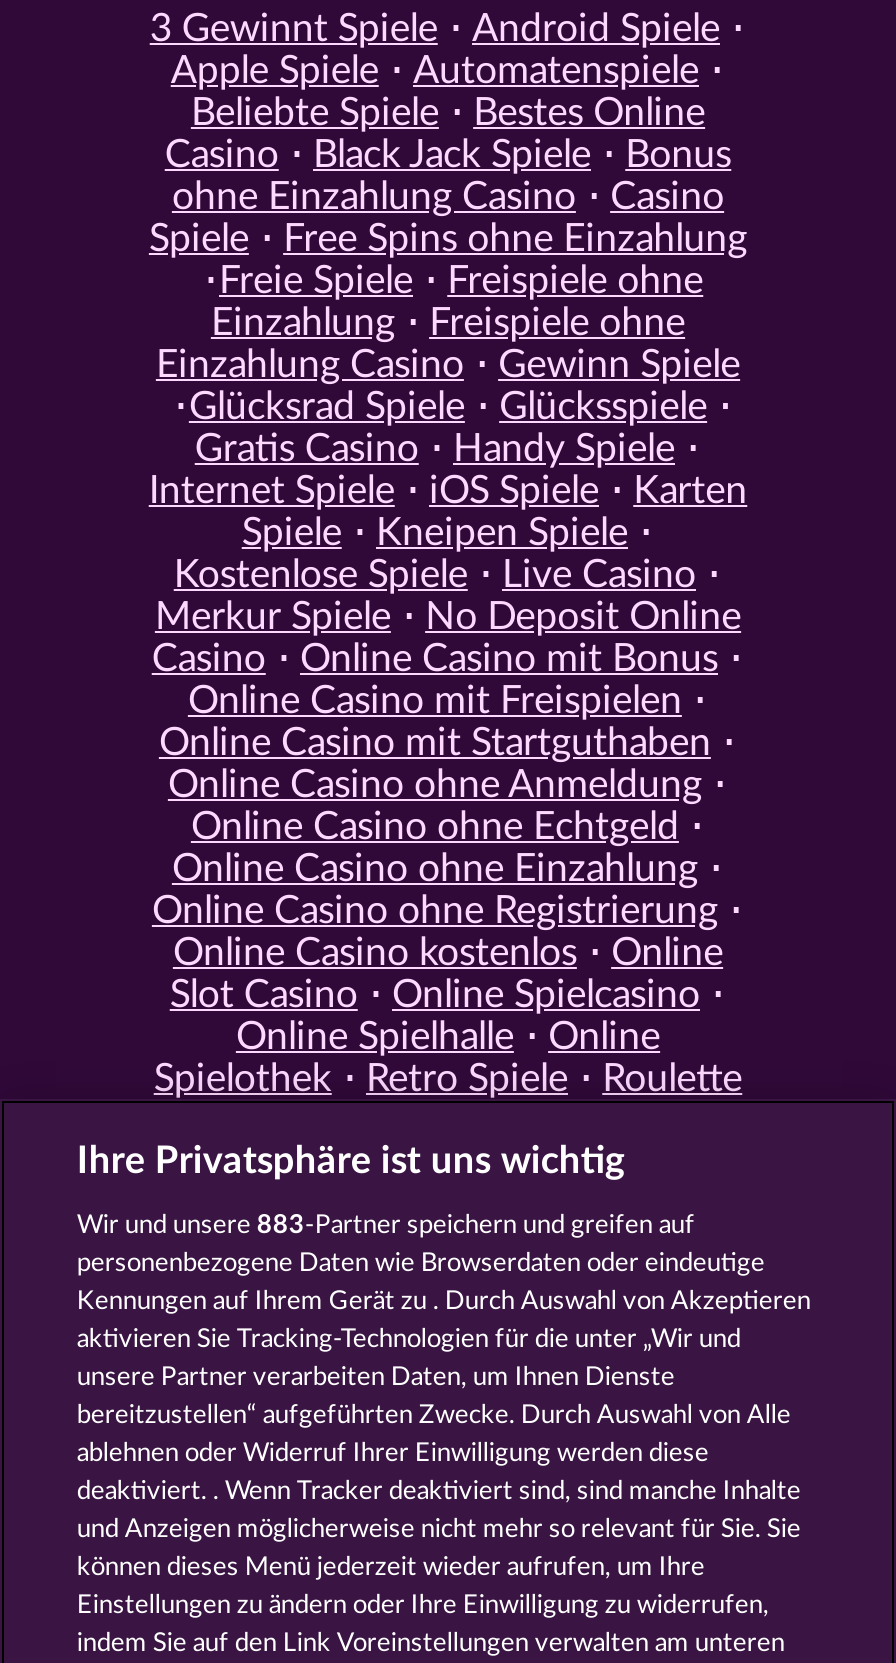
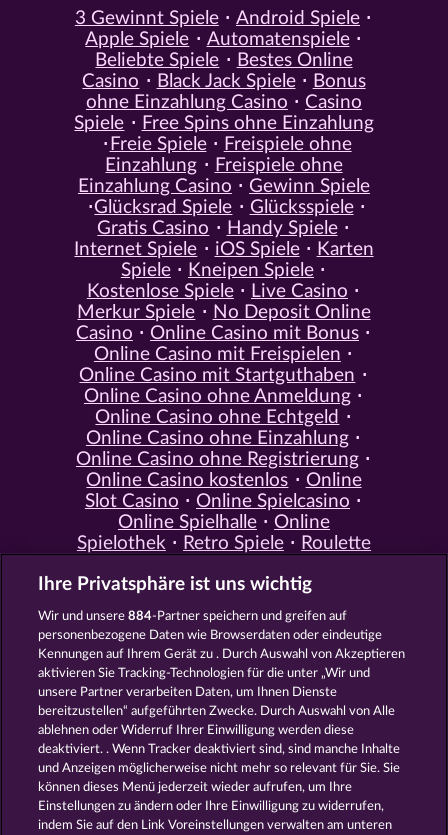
- Wir und unsere 883-Partner speichern und greifen auf
+ Wir und unsere 884-Partner speichern und greifen auf
